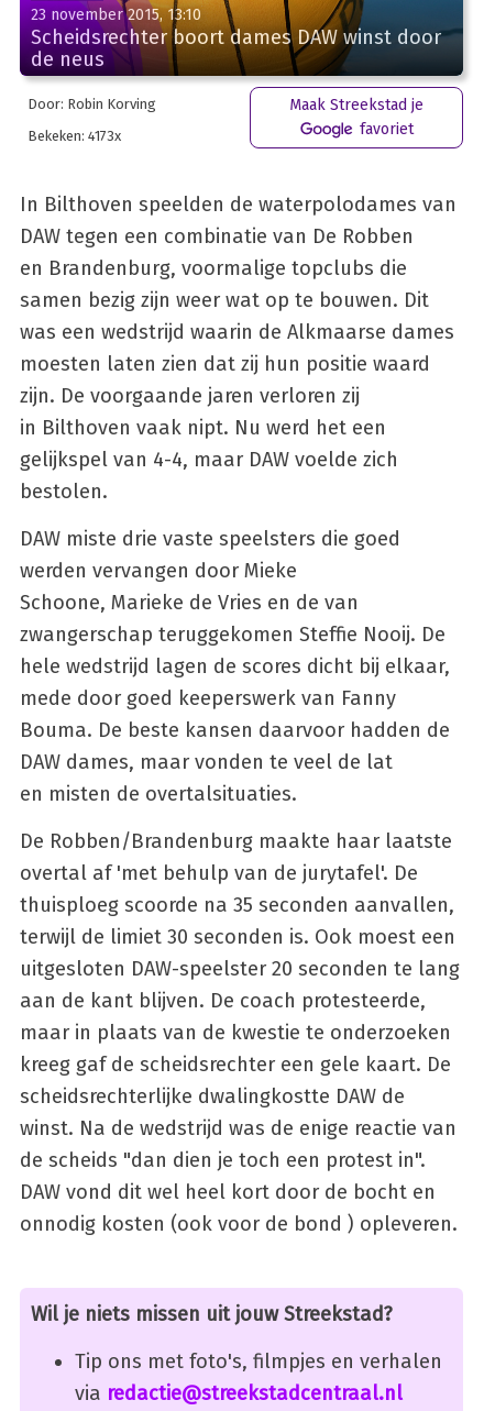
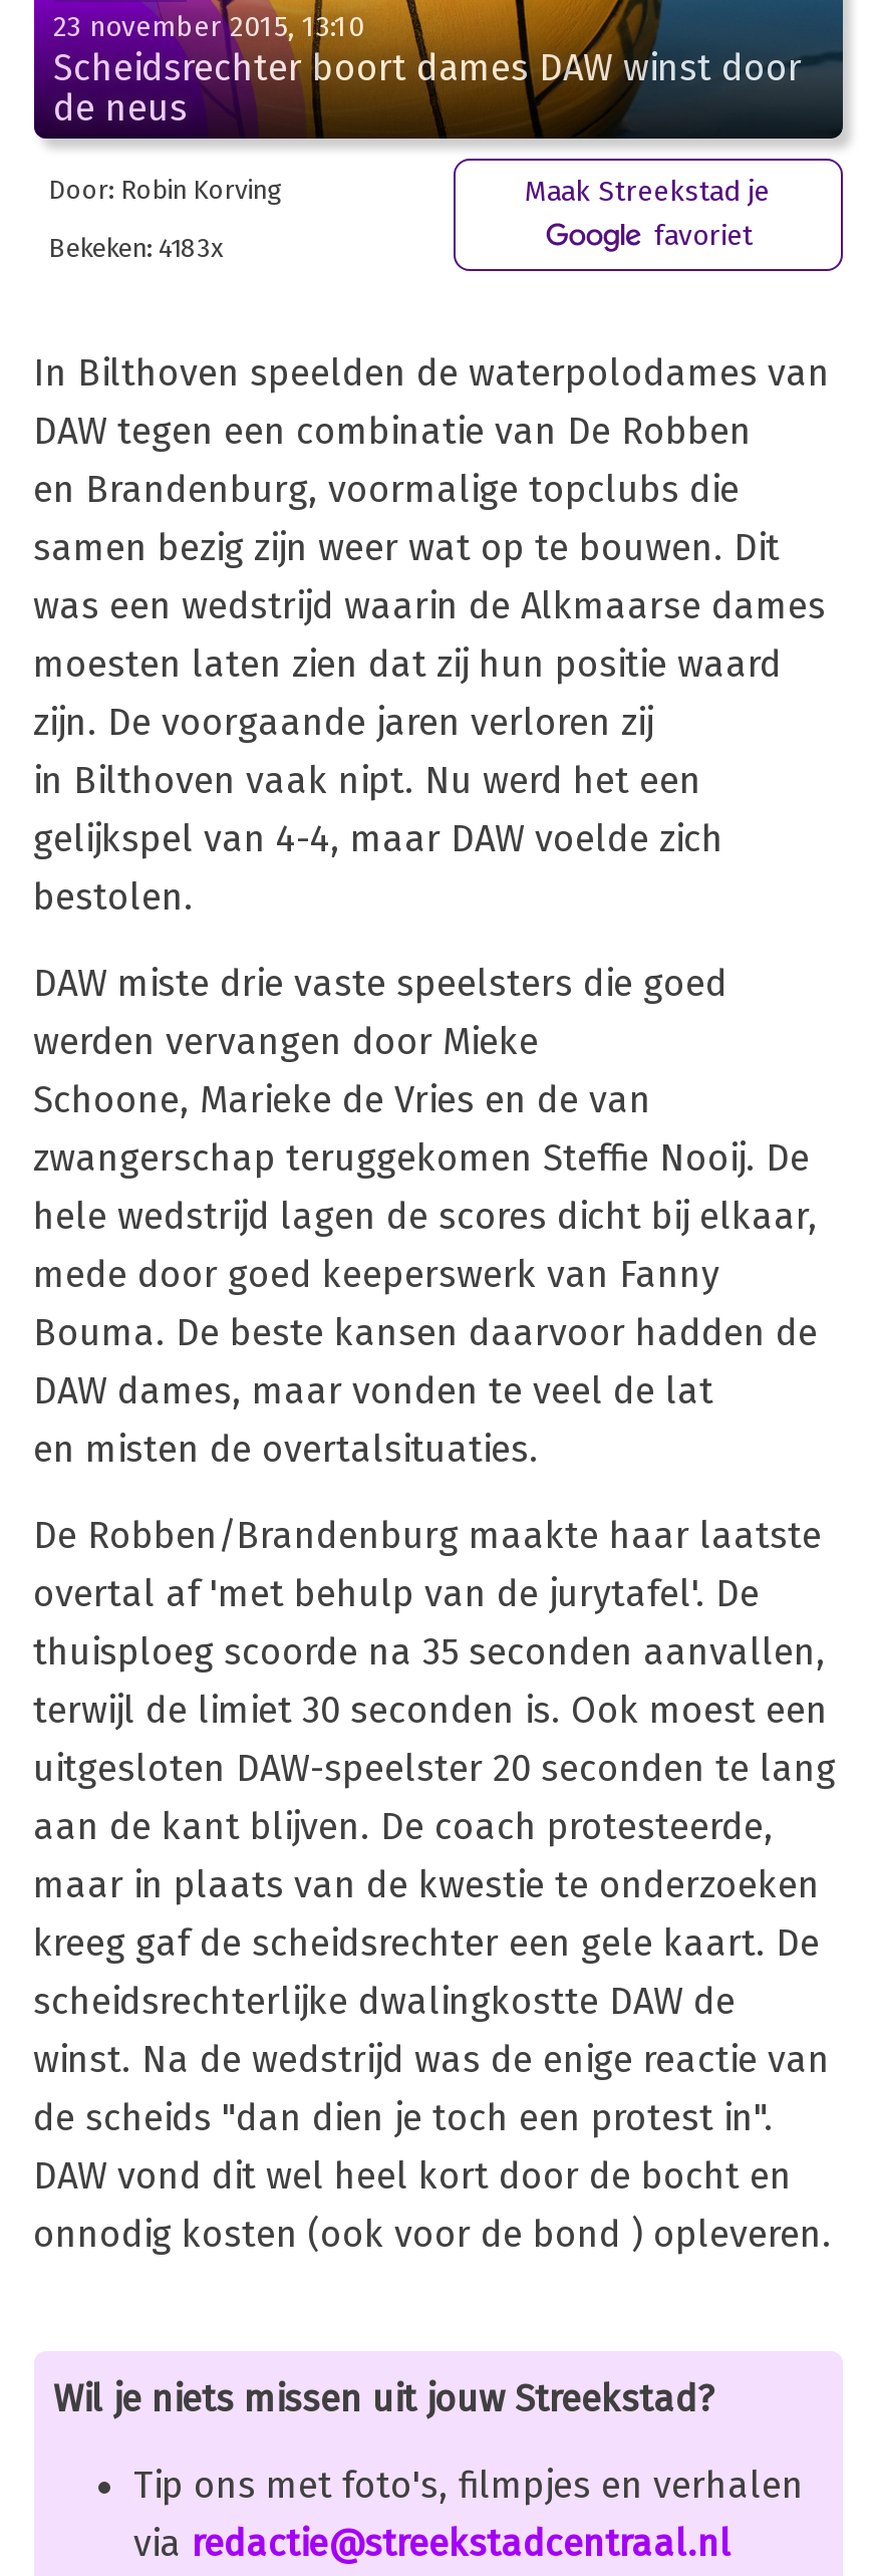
- Bekeken: 4173x
+ Bekeken: 4183x
